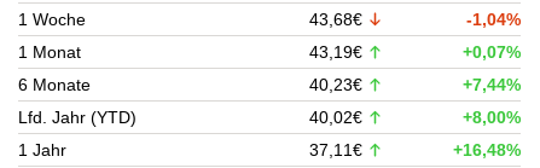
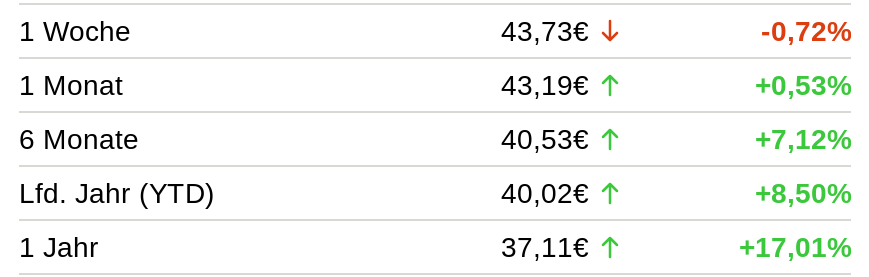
- 43,68€
+ 43,73€

- -1,04%
+ -0,72%

- +0,07%
+ +0,53%

- 40,23€
+ 40,53€

- +7,44%
+ +7,12%

- +8,00%
+ +8,50%

- +16,48%
+ +17,01%
